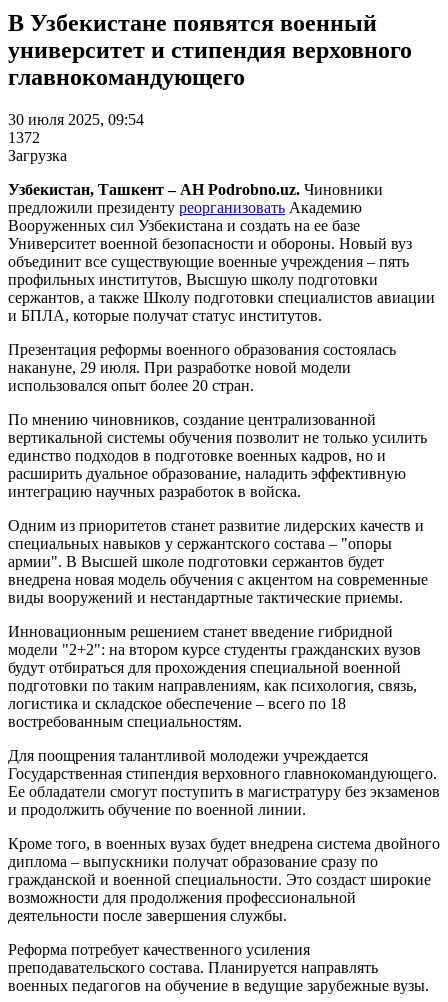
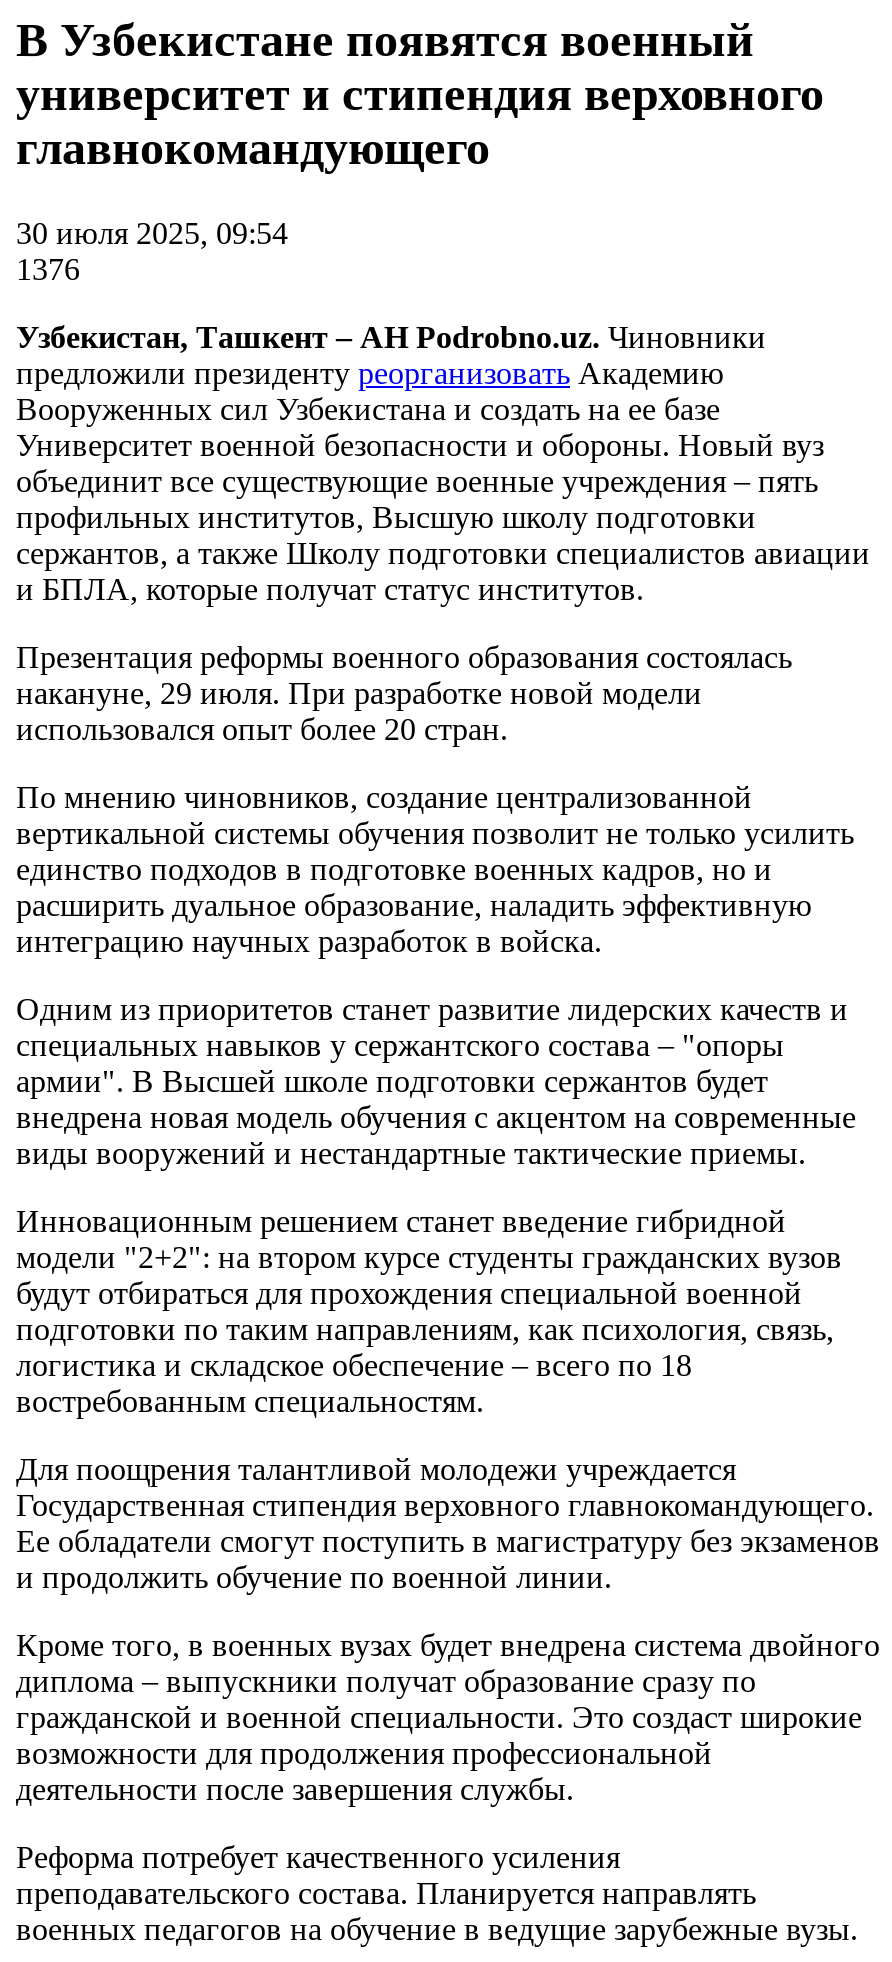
- 1372
- Загрузка
+ 1376
